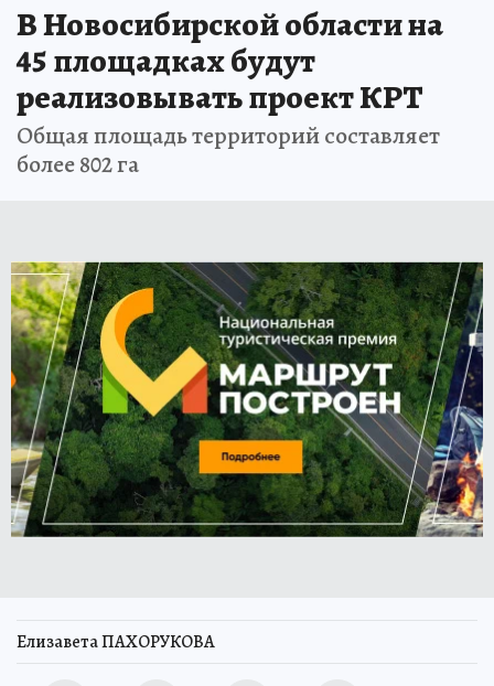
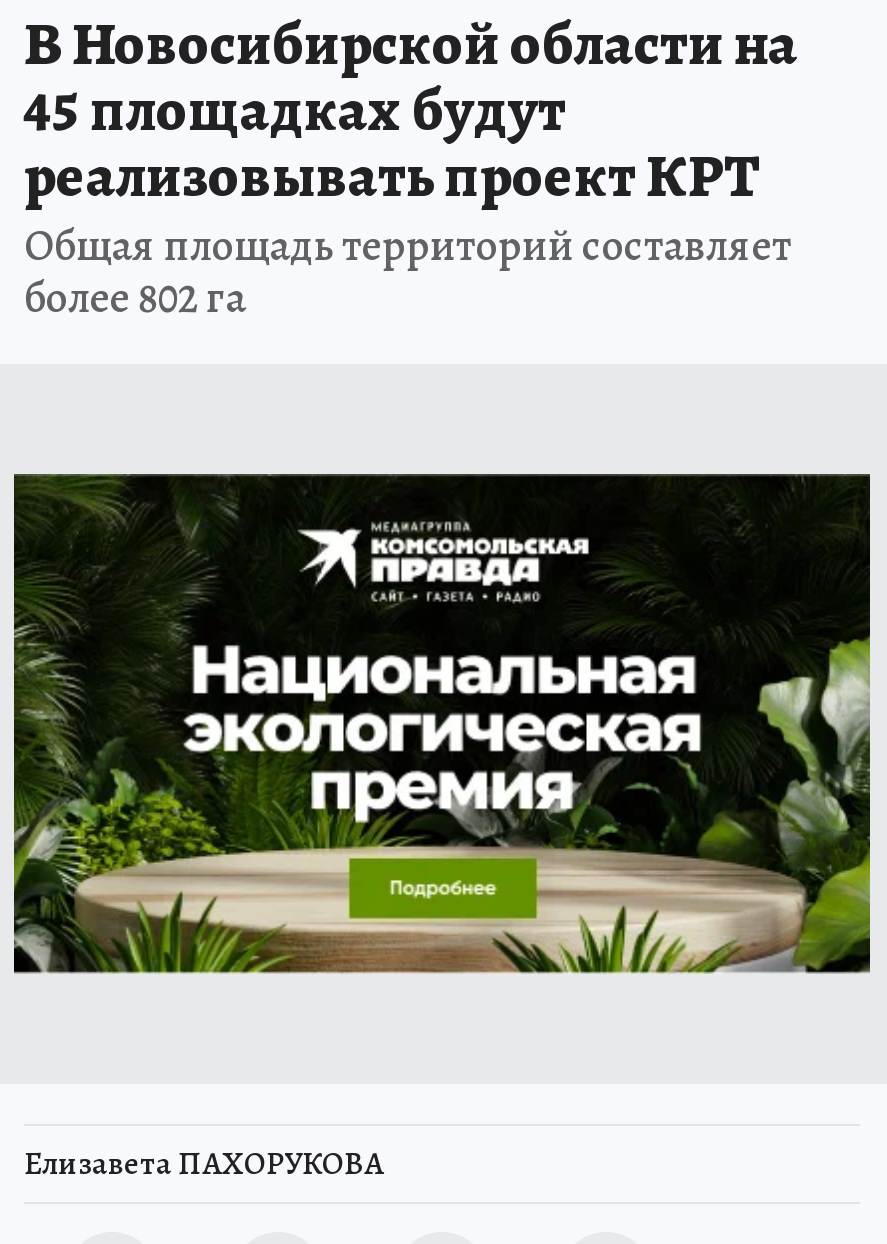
- [image]
+ [image]
